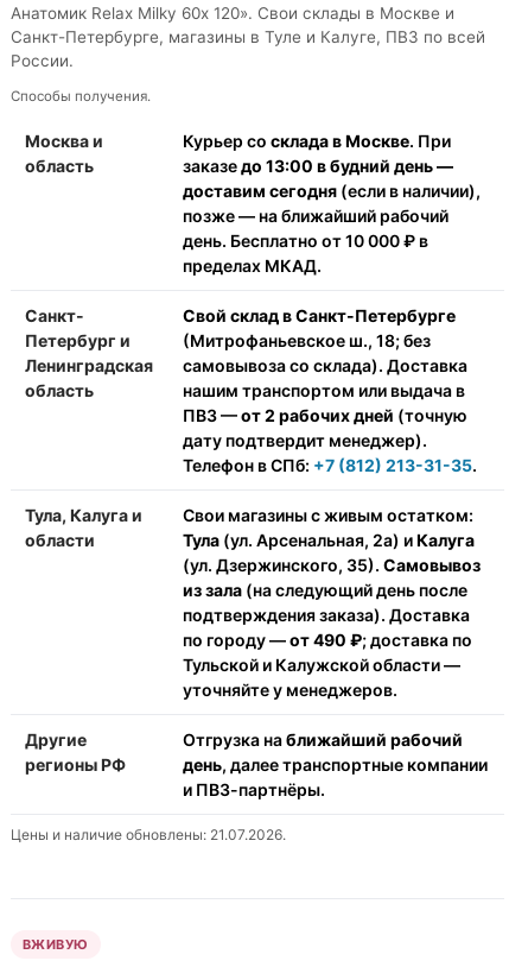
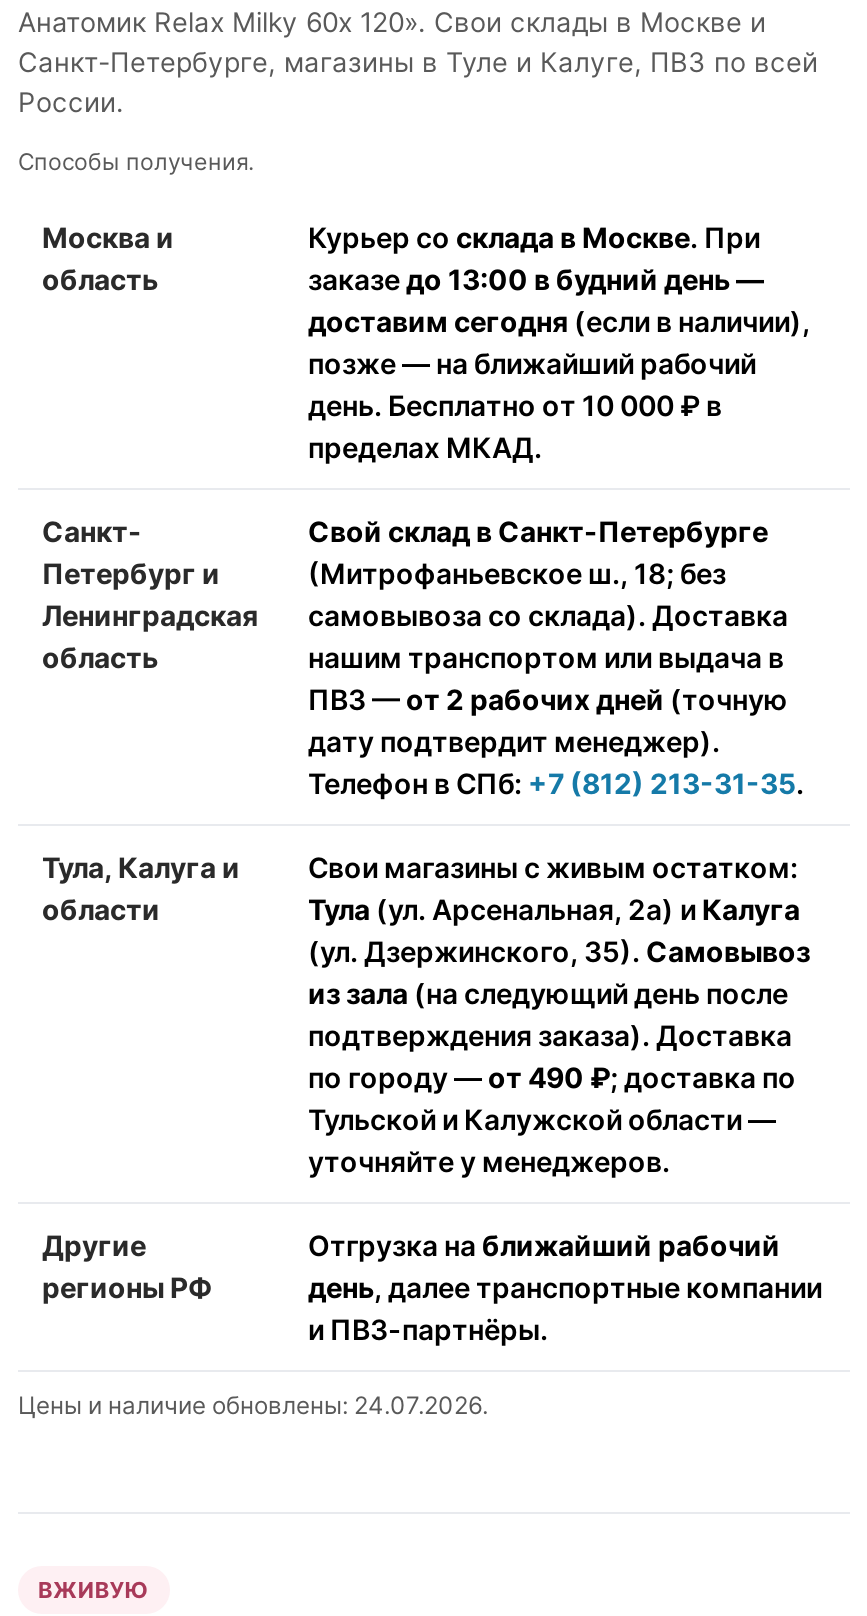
- Цены и наличие обновлены: 21.07.2026.
+ Цены и наличие обновлены: 24.07.2026.
